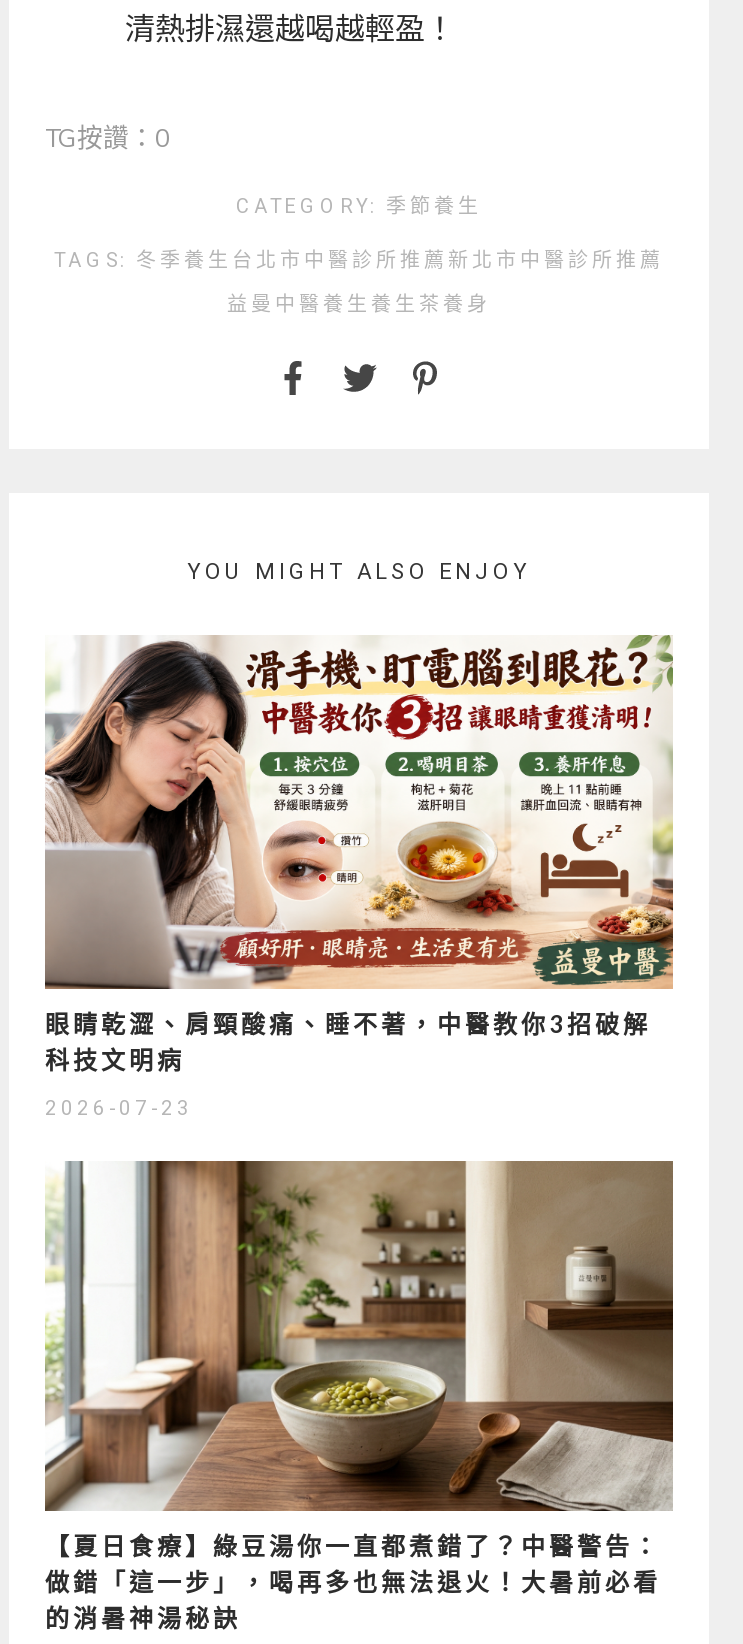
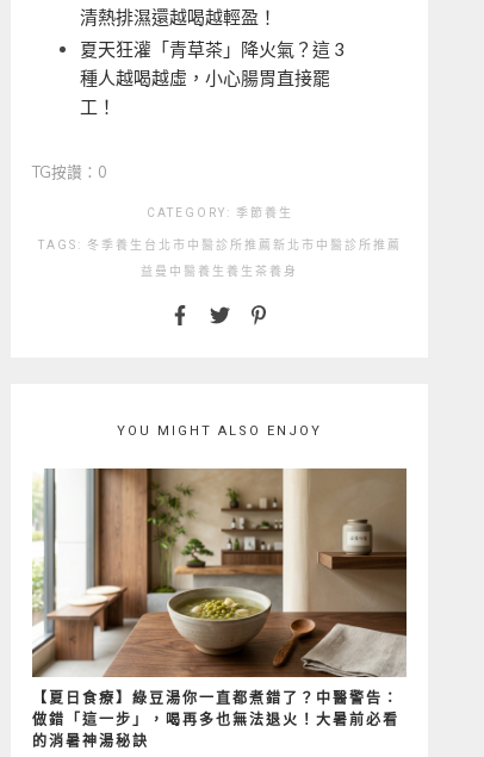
+ 夏天狂灌「青草茶」降火氣？這 3
+ 種人越喝越虛，小心腸胃直接罷
+ 工！

moved down: TG按讚：0 | CATEGORY:季節養生 | TAGS:冬季養生台北市中醫診所推薦新北市中醫診所推薦 | 益曼中醫養生養生茶養身 | YOU MIGHT ALSO ENJOY

- [image]
- 眼睛乾澀、肩頸酸痛、睡不著，中醫教你3招破解
- 科技文明病
- 2026-07-23
